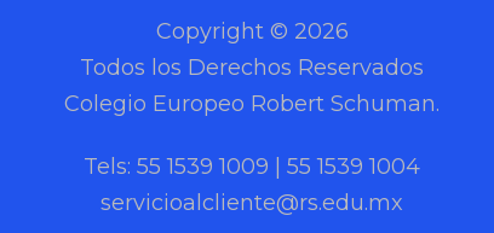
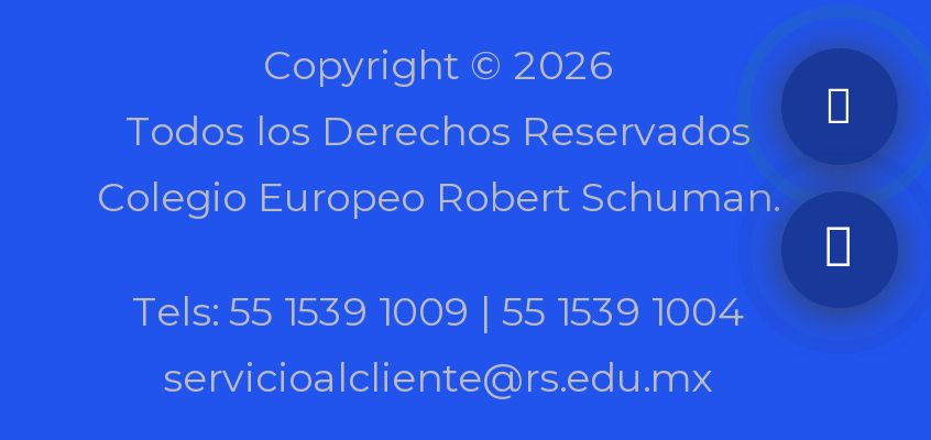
+ [image]
